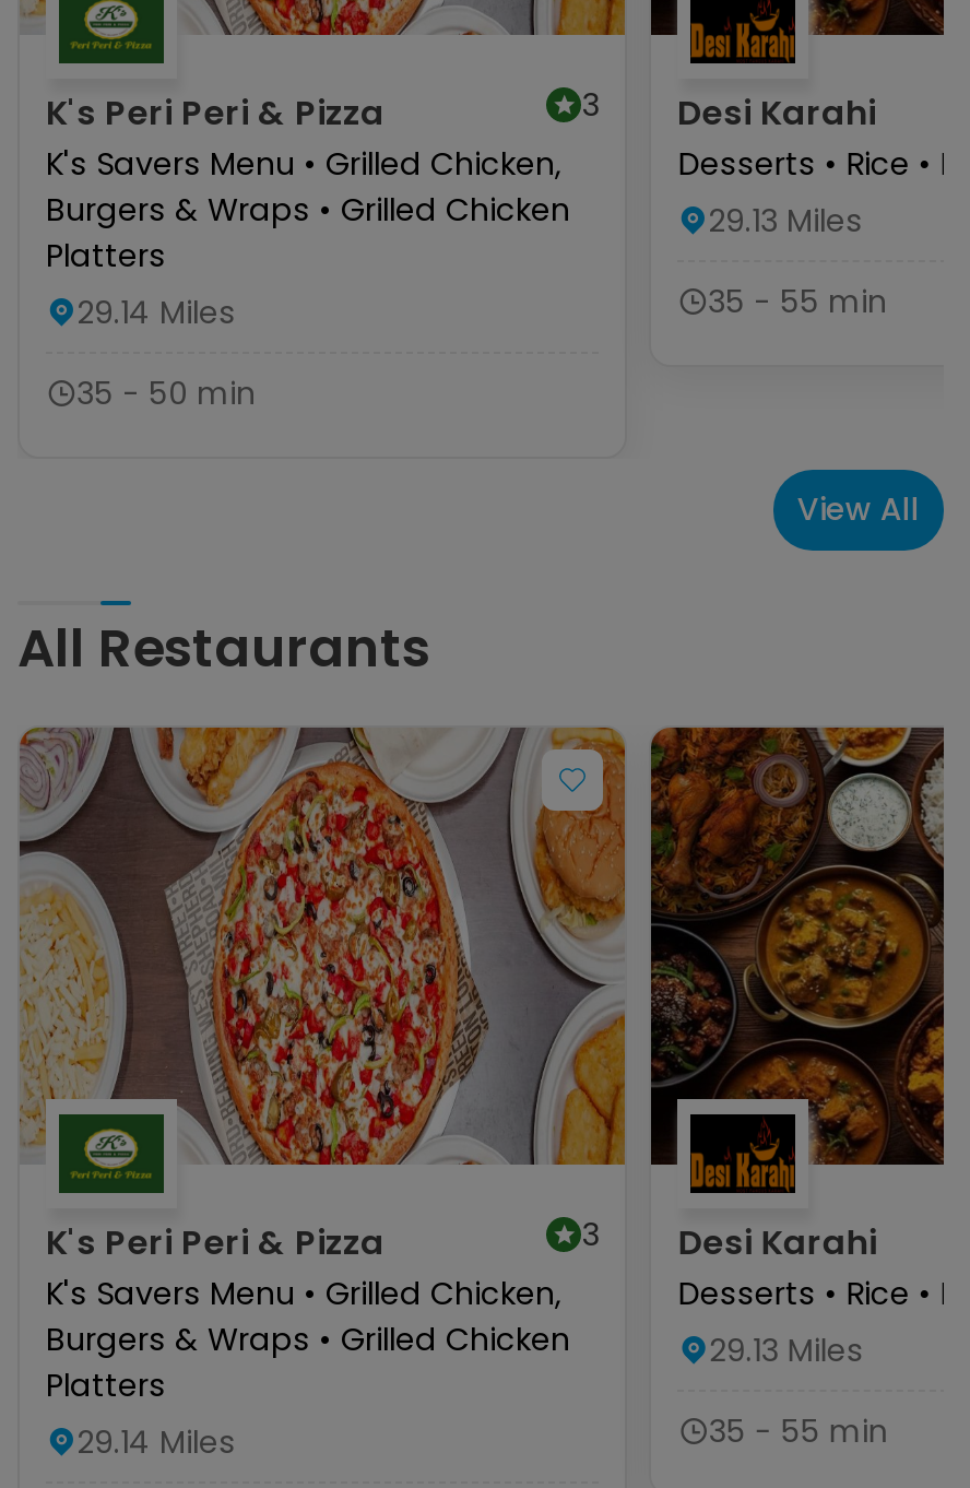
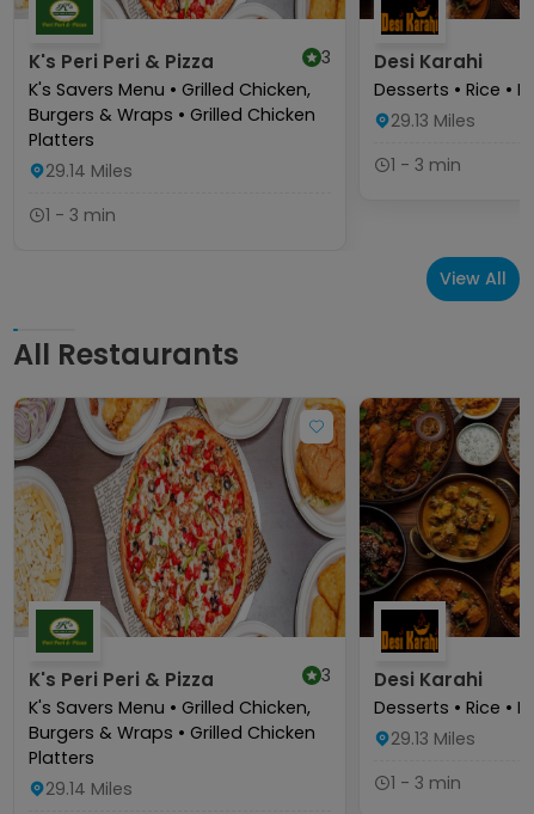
- 35 - 55 min
+ 1 - 3 min

- 35 - 50 min
+ 1 - 3 min

- 35 - 55 min
+ 1 - 3 min
